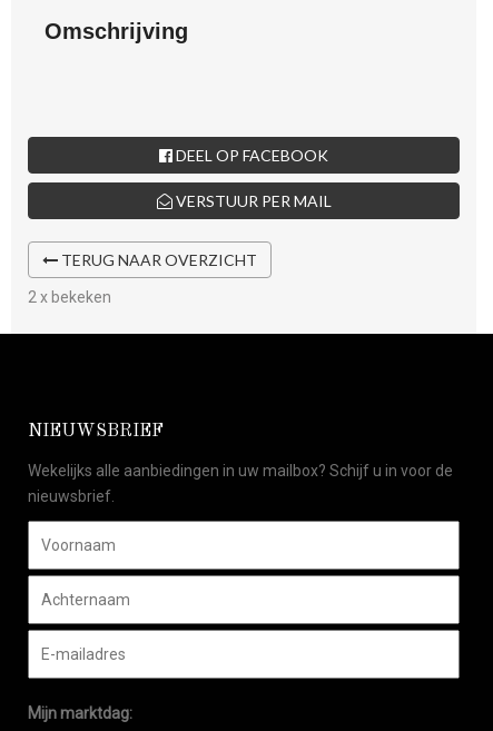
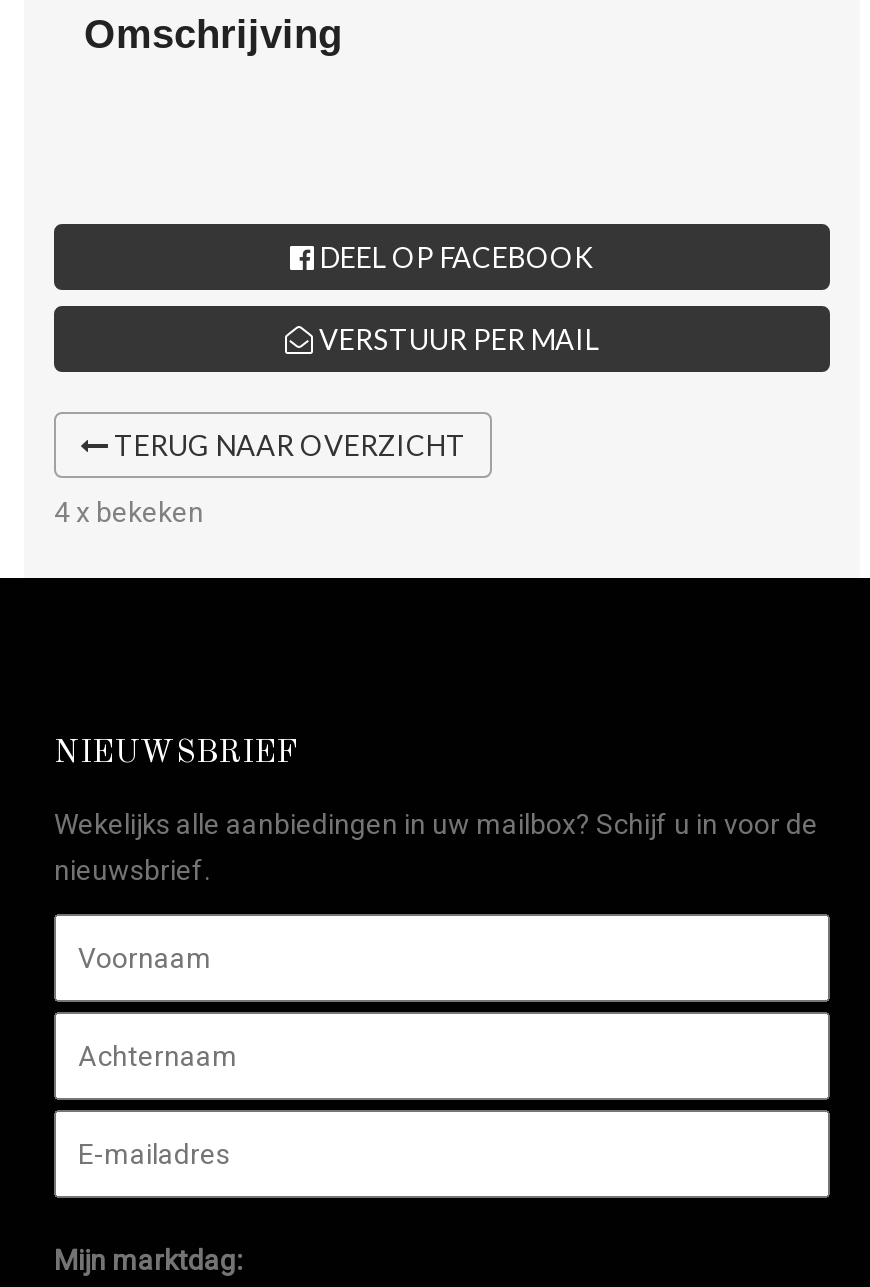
- 2 x bekeken
+ 4 x bekeken
